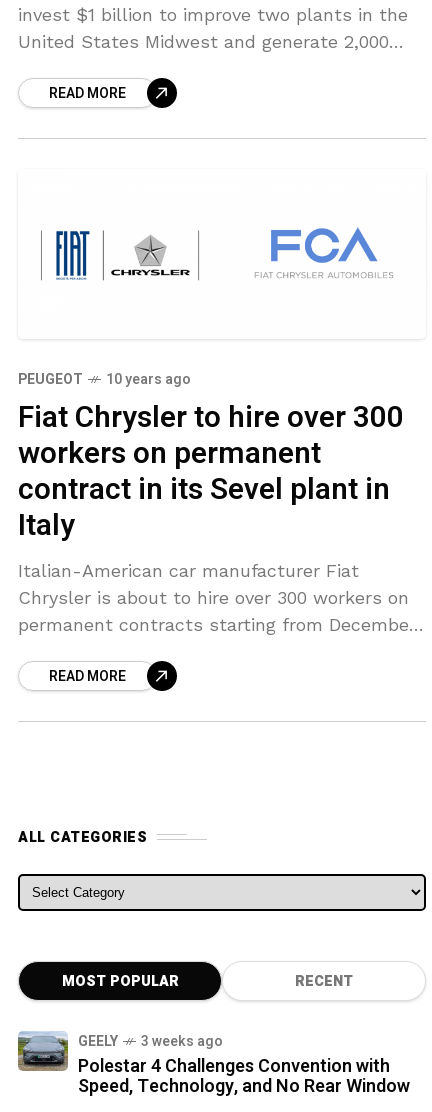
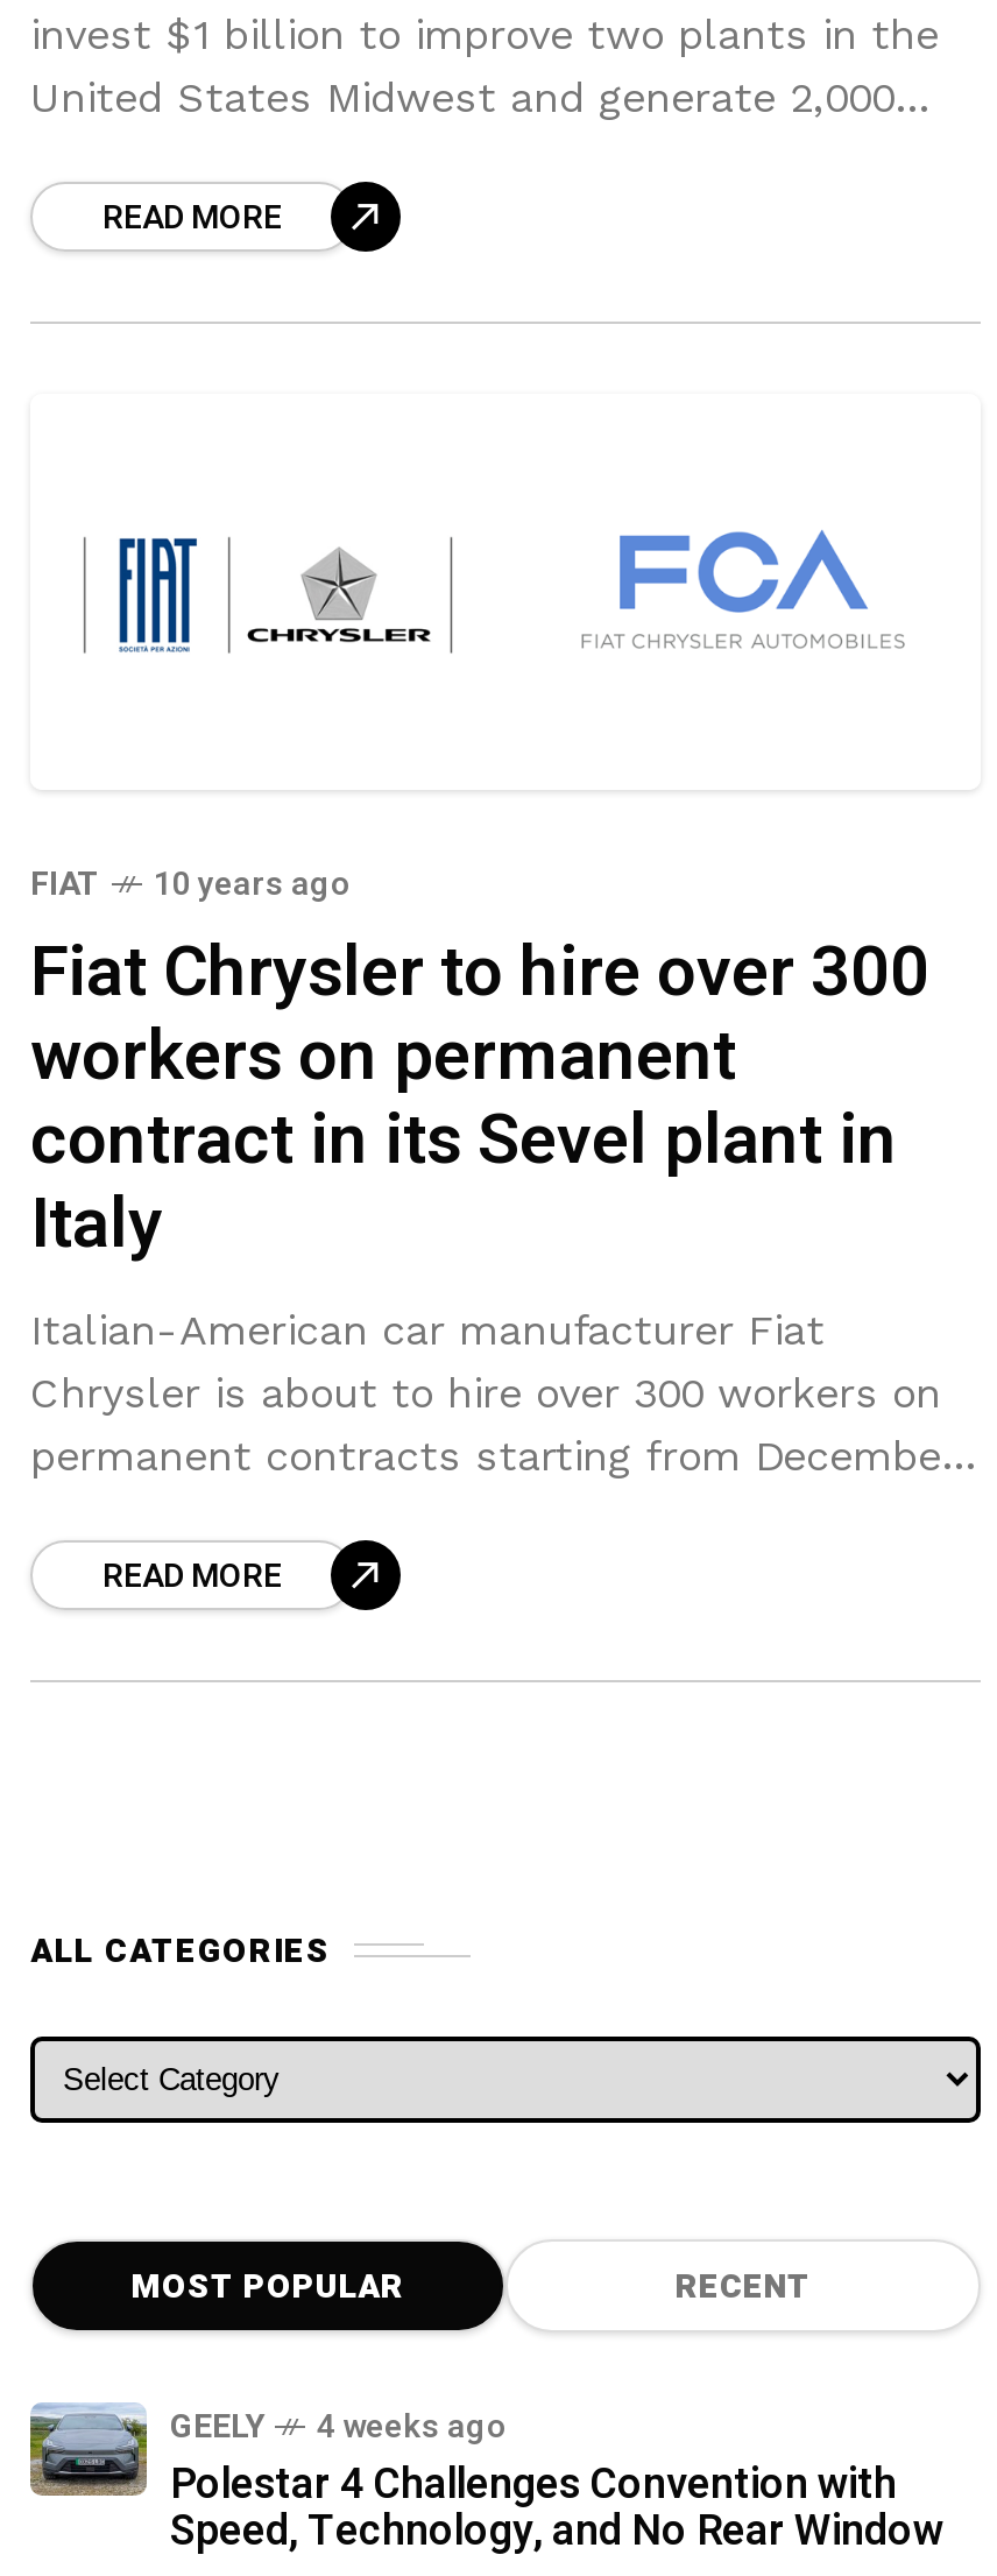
- PEUGEOT
+ FIAT

- GEELY 3 weeks ago
+ GEELY 4 weeks ago
